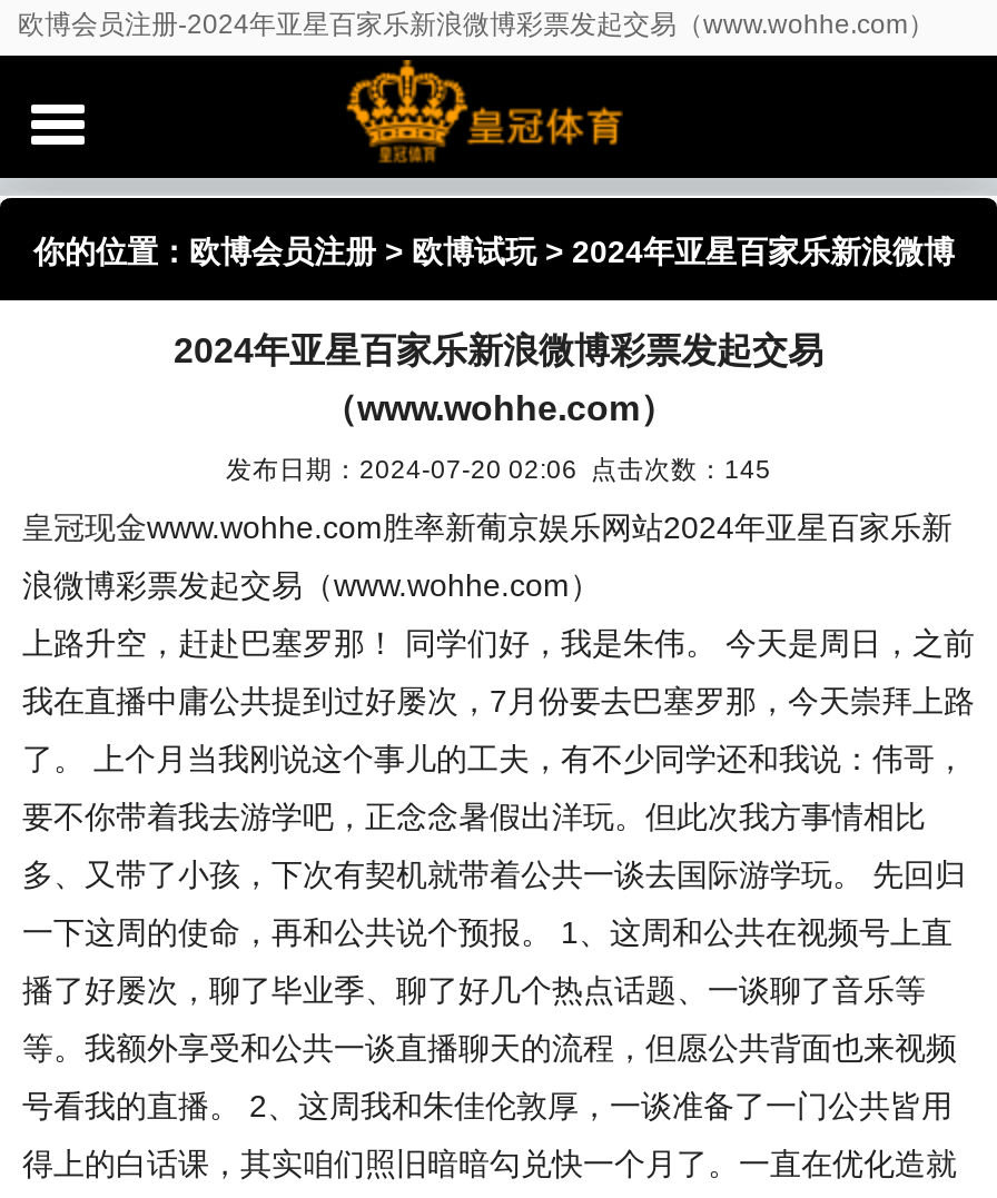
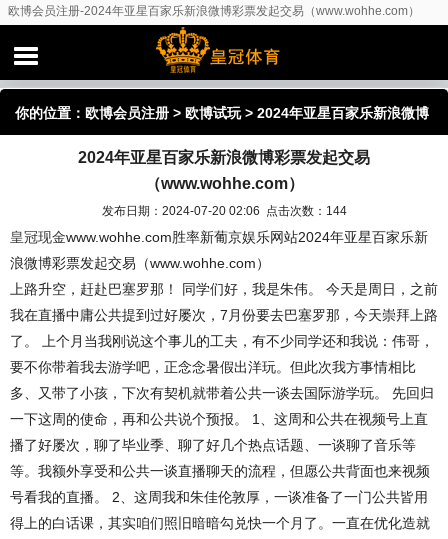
- 发布日期：2024-07-20 02:06 点击次数：145
+ 发布日期：2024-07-20 02:06 点击次数：144
